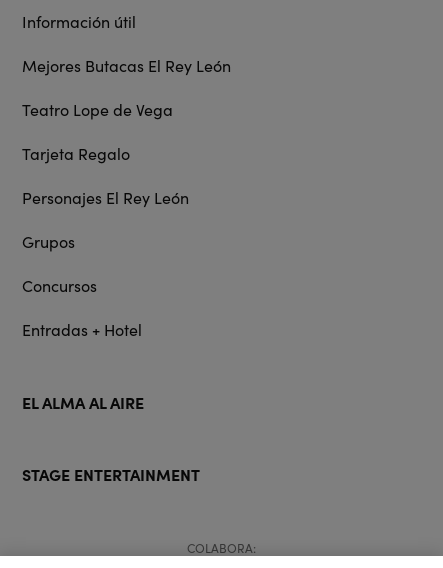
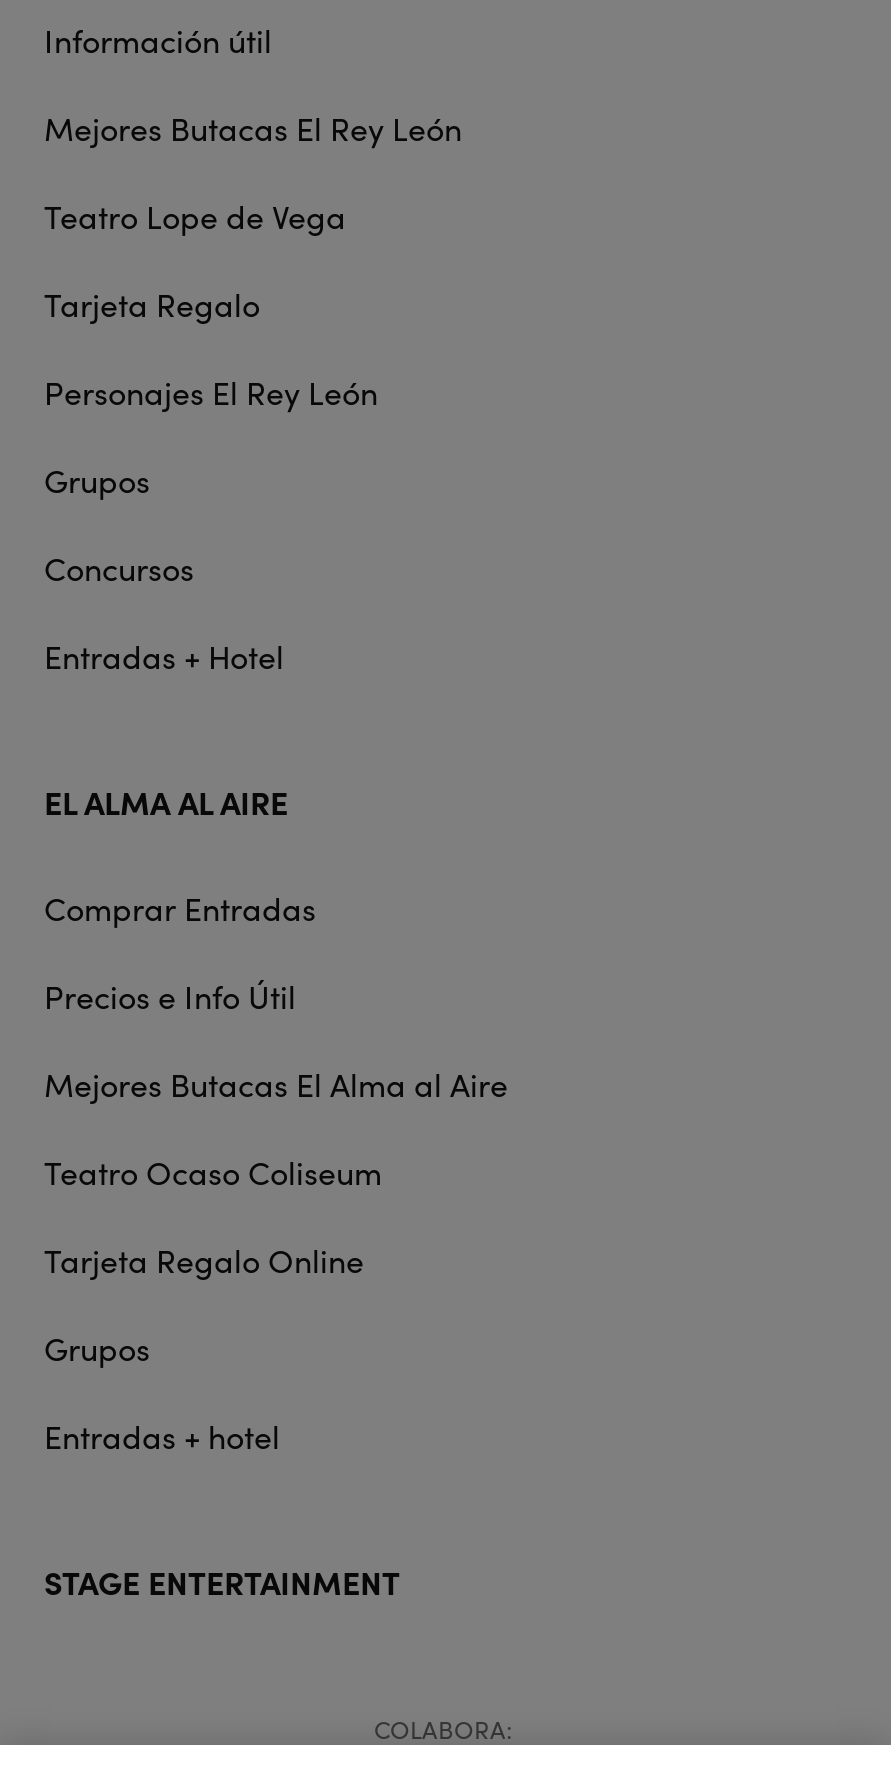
+ Comprar Entradas
+ Precios e Info Útil
+ Mejores Butacas El Alma al Aire
+ Teatro Ocaso Coliseum
+ Tarjeta Regalo Online
+ Grupos
+ Entradas + hotel
